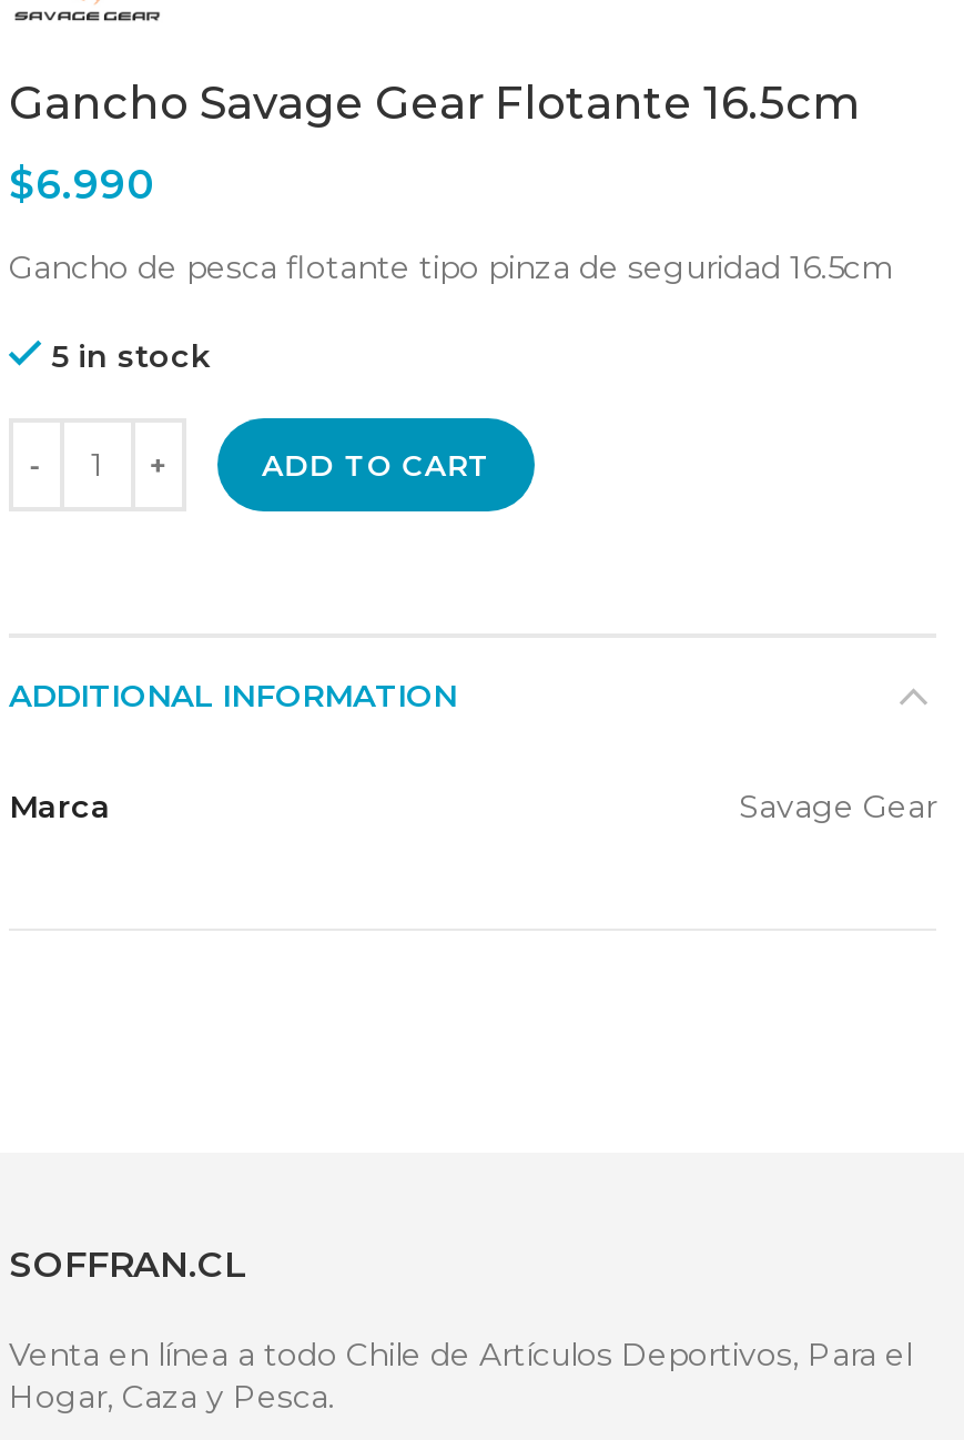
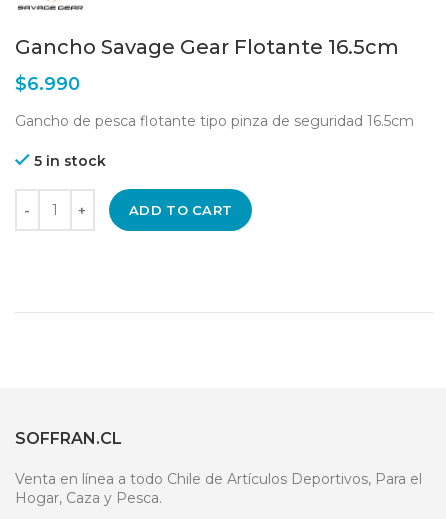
- ADDITIONAL INFORMATION
- Marca
- Savage Gear
